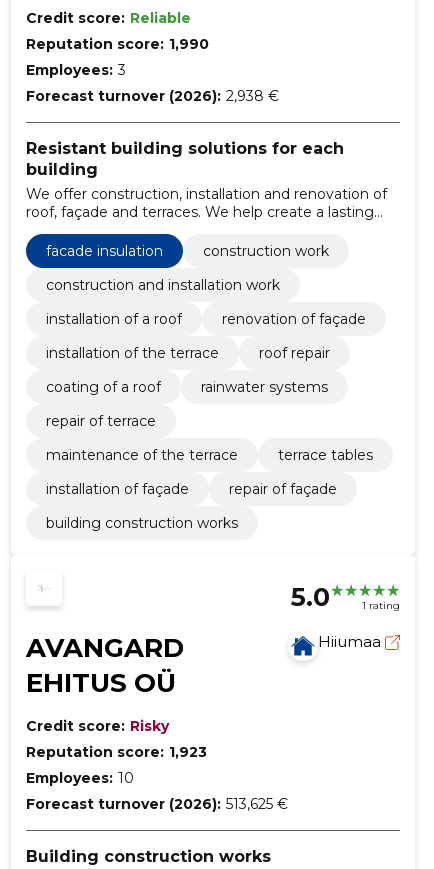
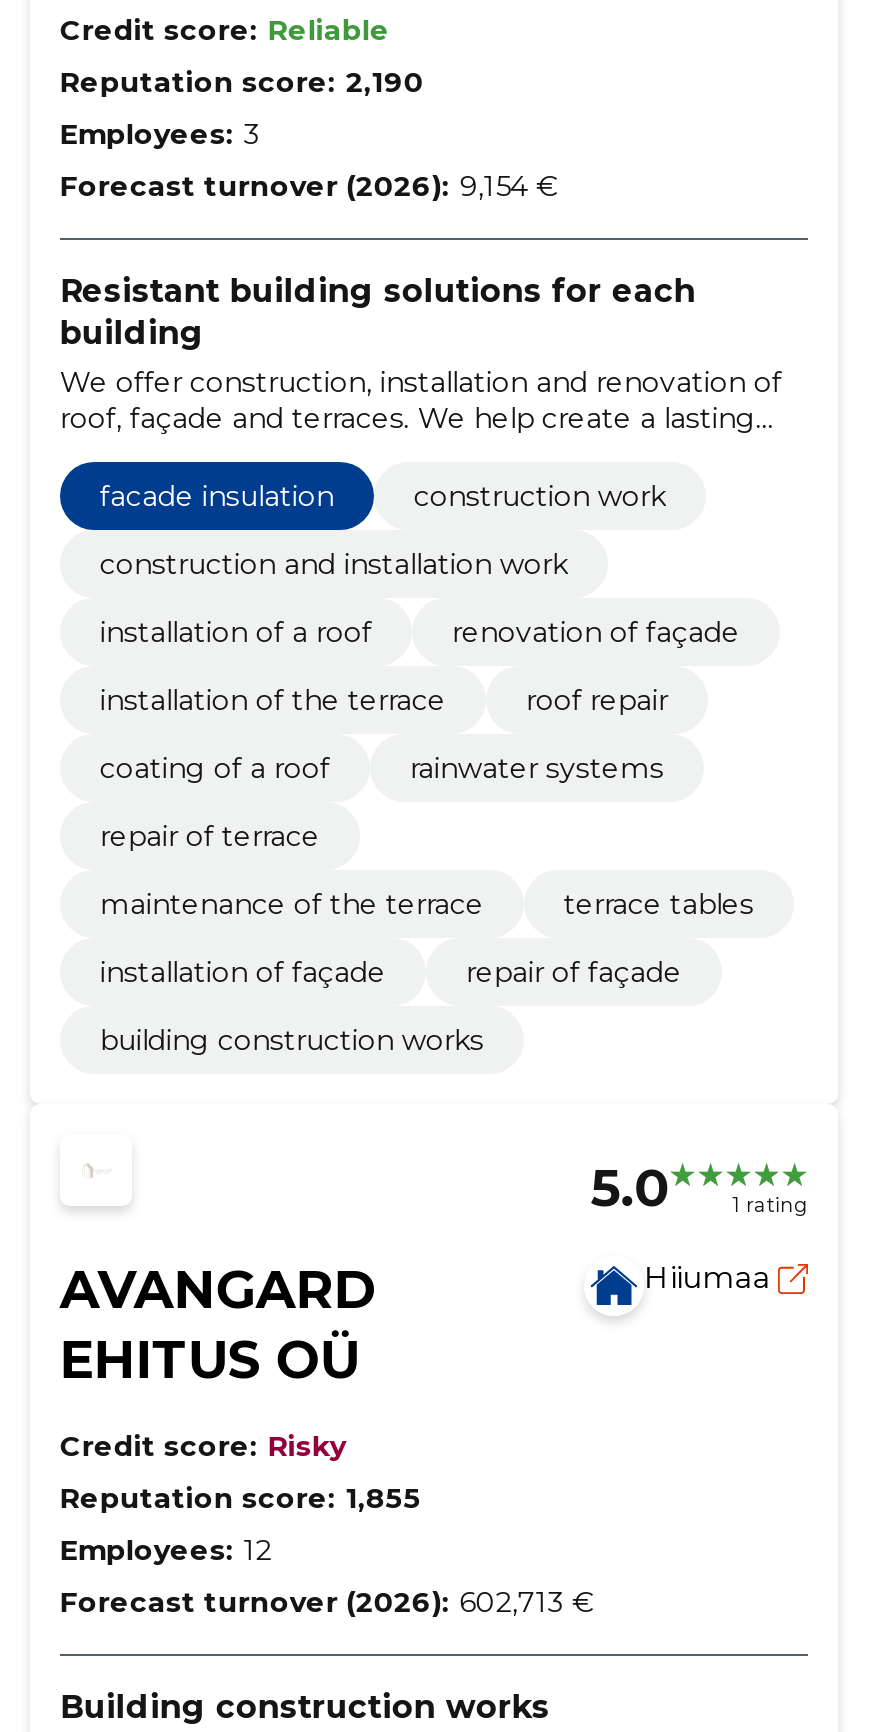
- Reputation score: 1,990
+ Reputation score: 2,190

- Forecast turnover (2026): 2,938 €
+ Forecast turnover (2026): 9,154 €

- Reputation score: 1,923
+ Reputation score: 1,855

- Employees: 10
+ Employees: 12

- Forecast turnover (2026): 513,625 €
+ Forecast turnover (2026): 602,713 €
